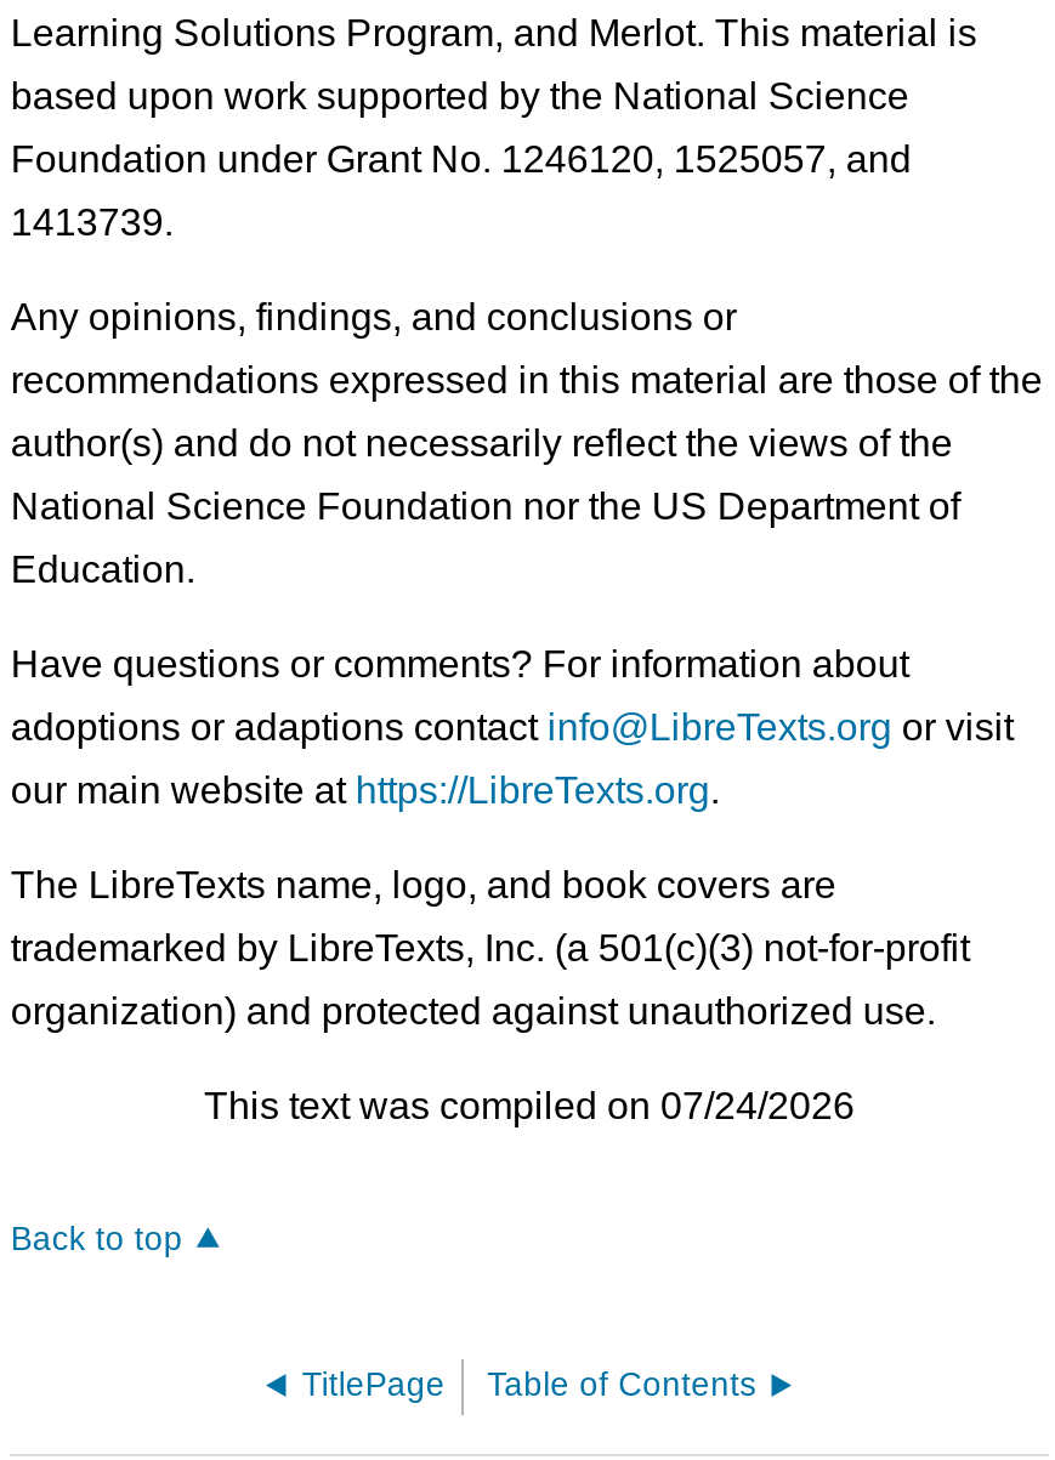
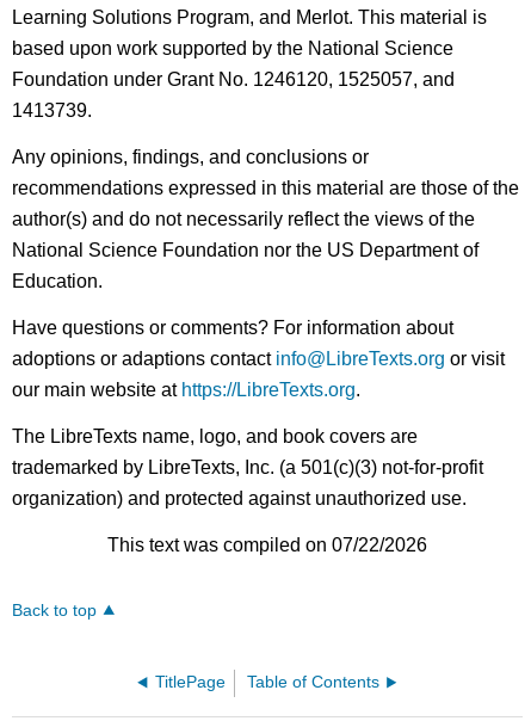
- This text was compiled on 07/24/2026
+ This text was compiled on 07/22/2026
